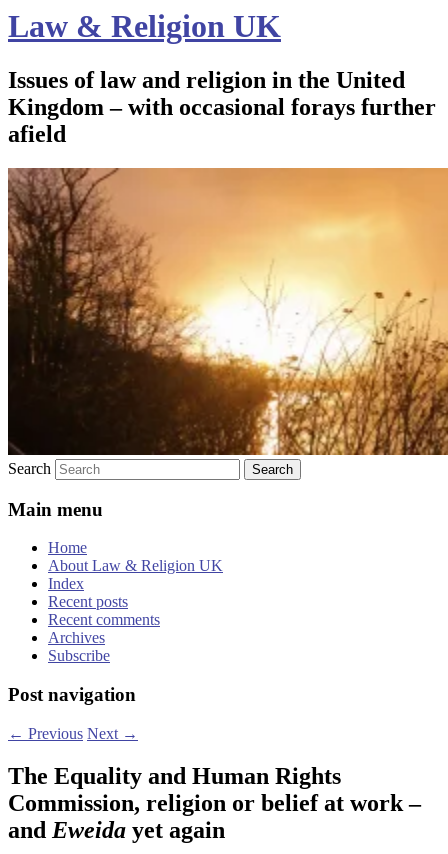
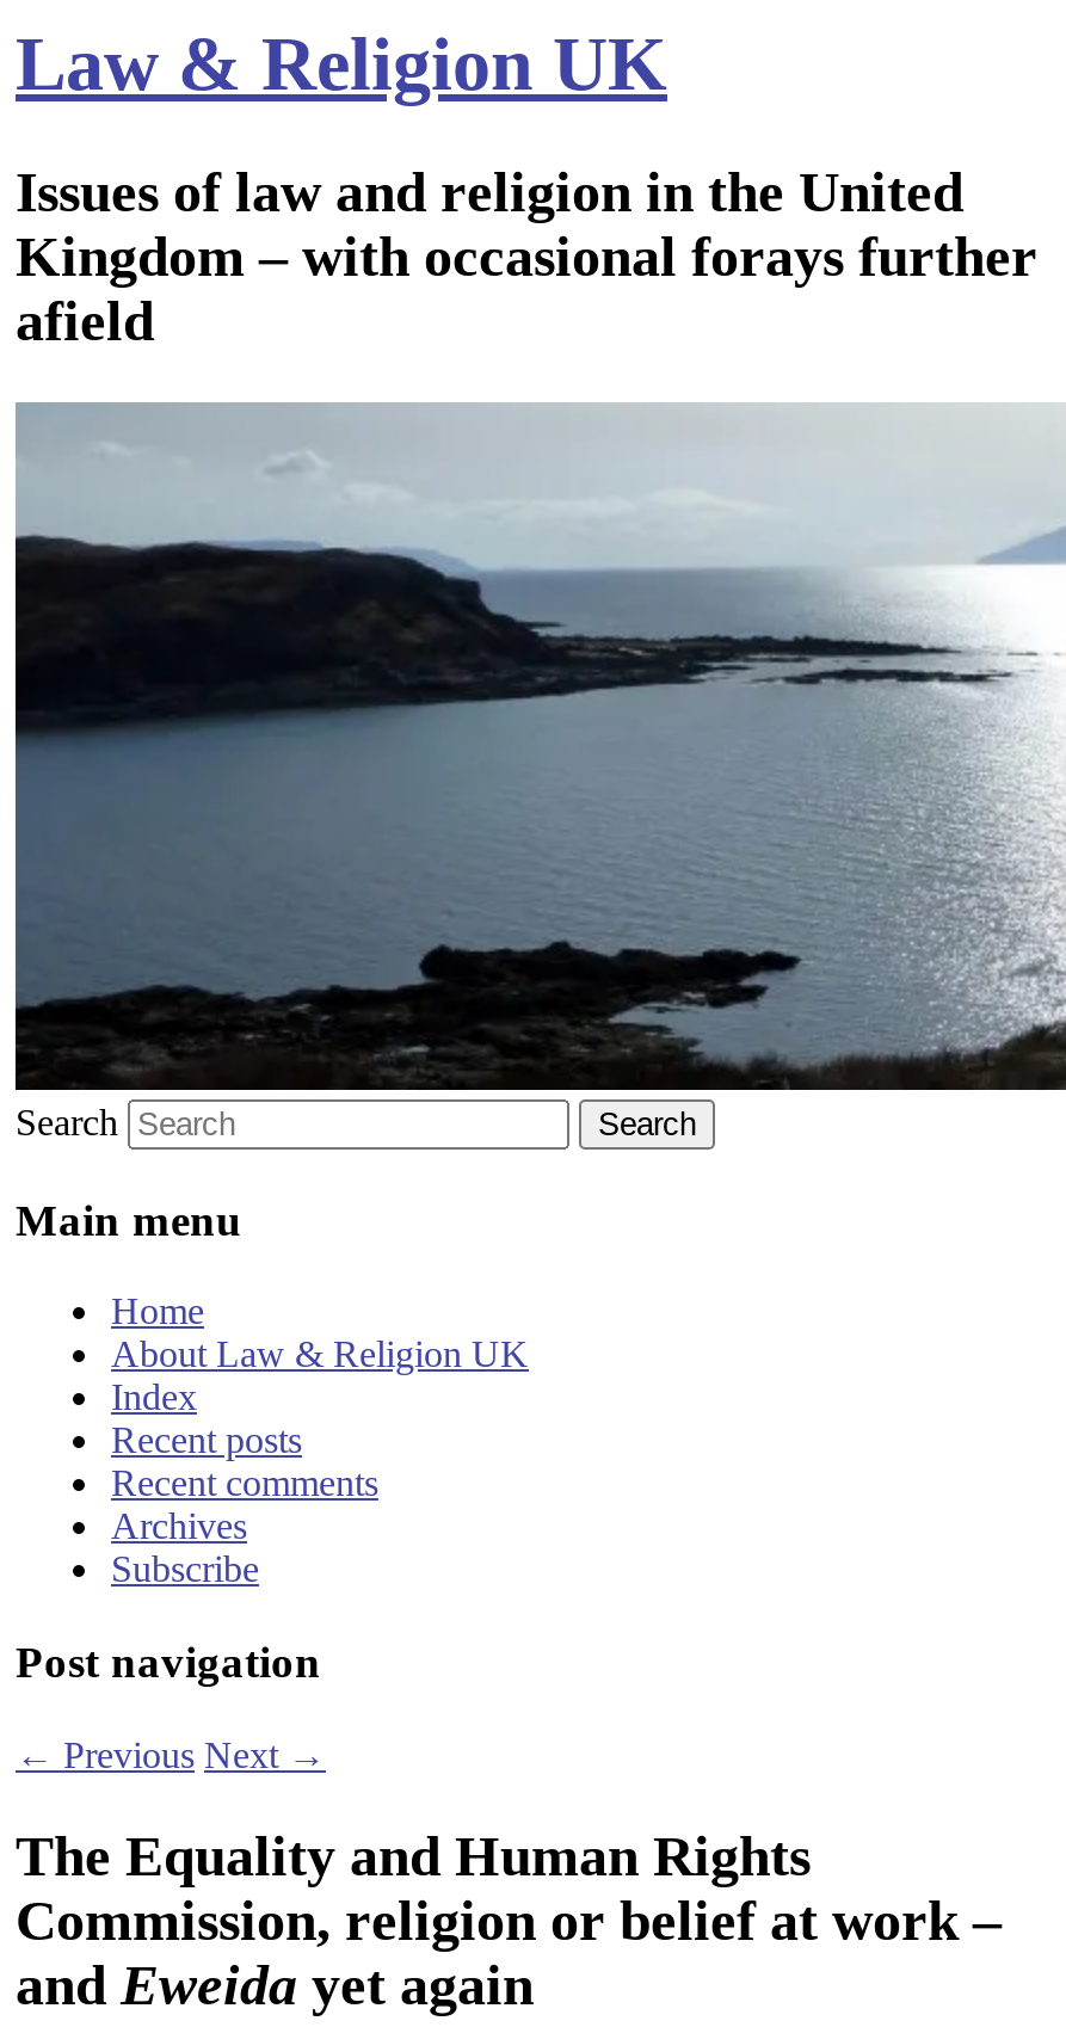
- [image]
+ [image]
